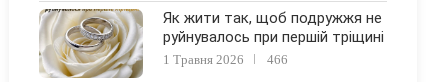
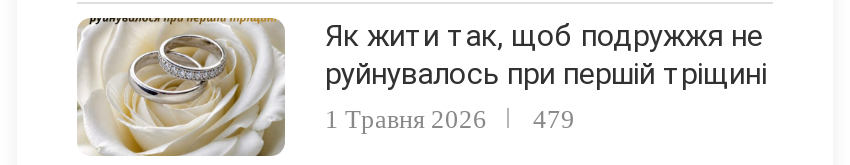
- 1 Травня 2026 466
+ 1 Травня 2026 479
